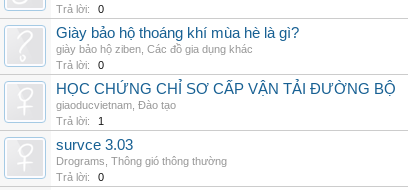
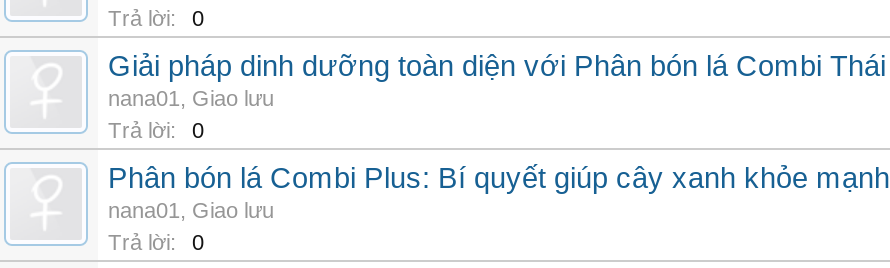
- Giày bảo hộ thoáng khí mùa hè là gì?
- giày bảo hộ ziben, Các đồ gia dụng khác
+ Giải pháp dinh dưỡng toàn diện với Phân bón lá Combi Thái
+ nana01, Giao lưu

- HỌC CHỨNG CHỈ SƠ CẤP VẬN TẢI ĐƯỜNG BỘ
- giaoducvietnam, Đào tạo
- Trả lời:
- 1
- survce 3.03
- Drograms, Thông gió thông thường
+ Phân bón lá Combi Plus: Bí quyết giúp cây xanh khỏe mạnh
+ nana01, Giao lưu
